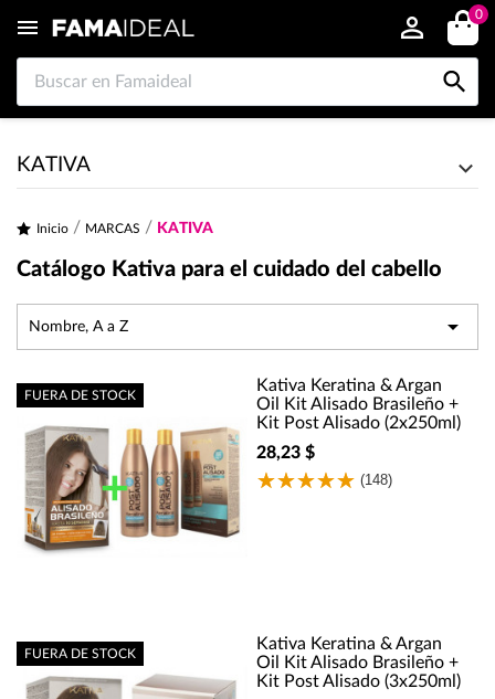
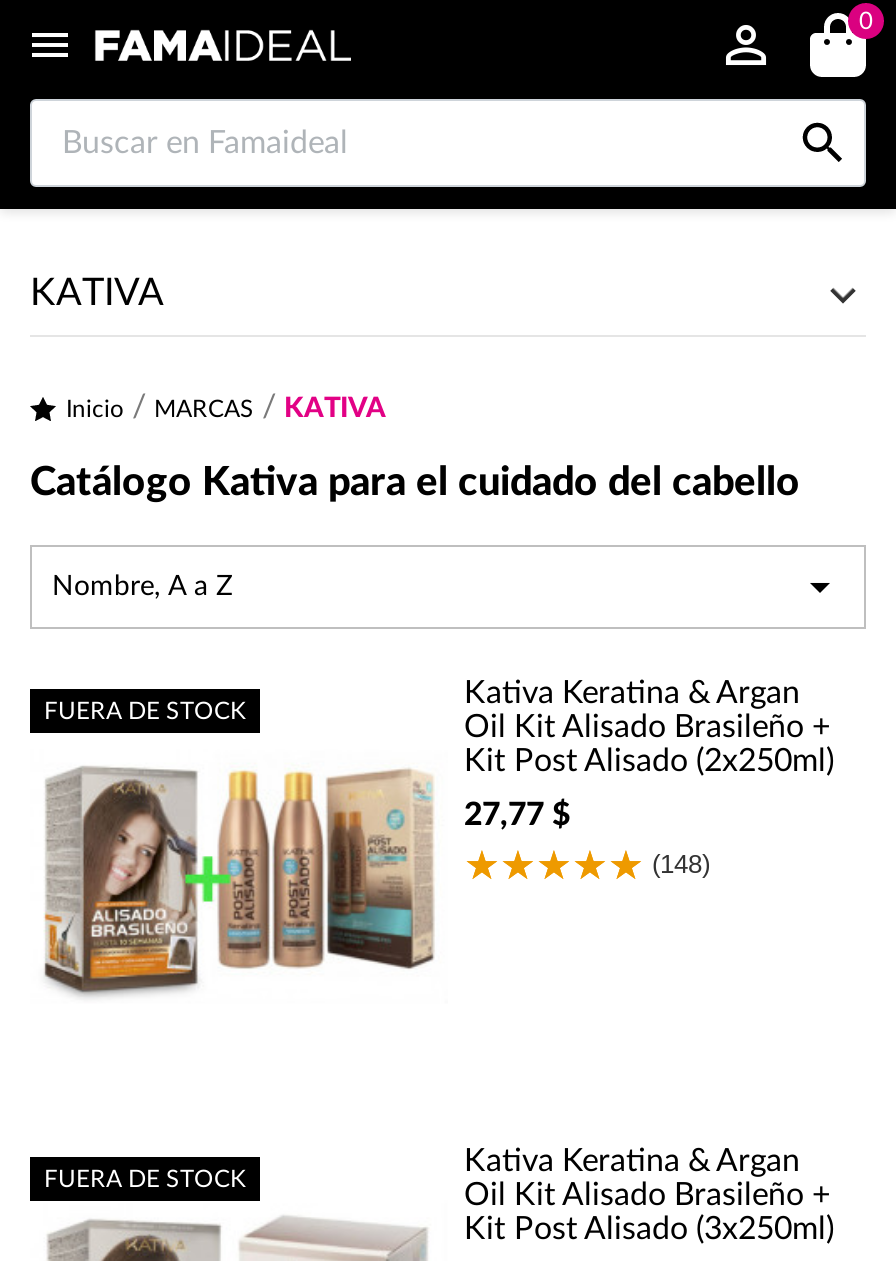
- 28,23 $
+ 27,77 $
